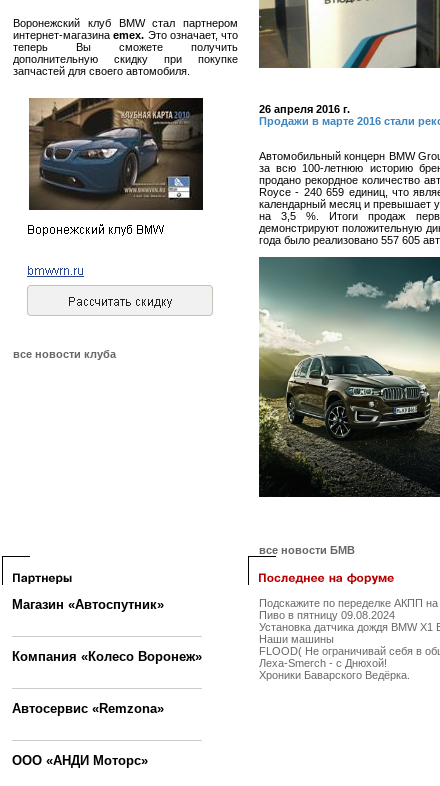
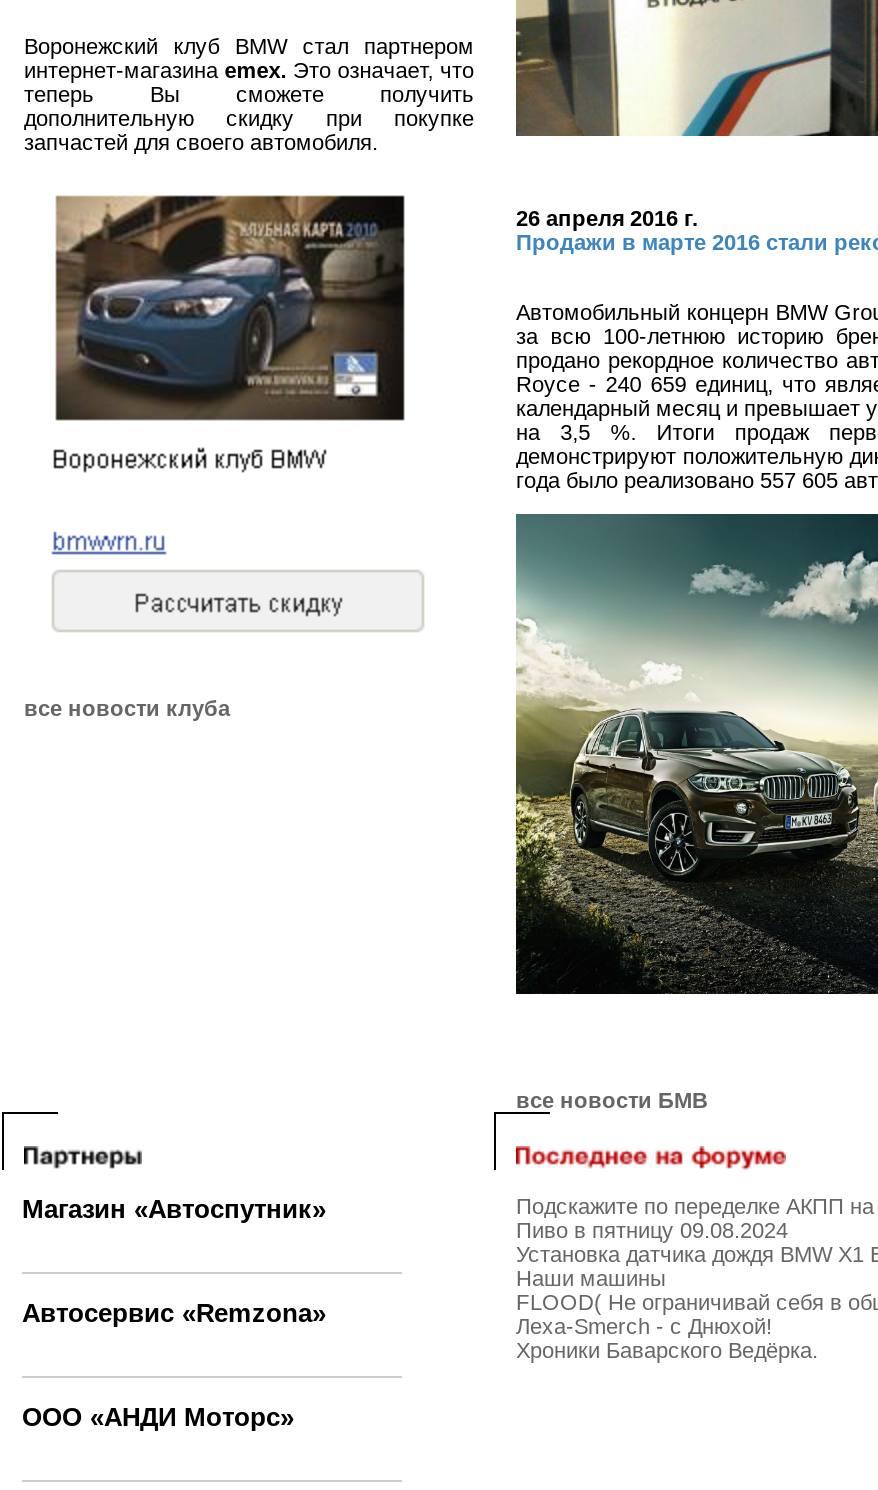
- Компания «Колесо Воронеж»
